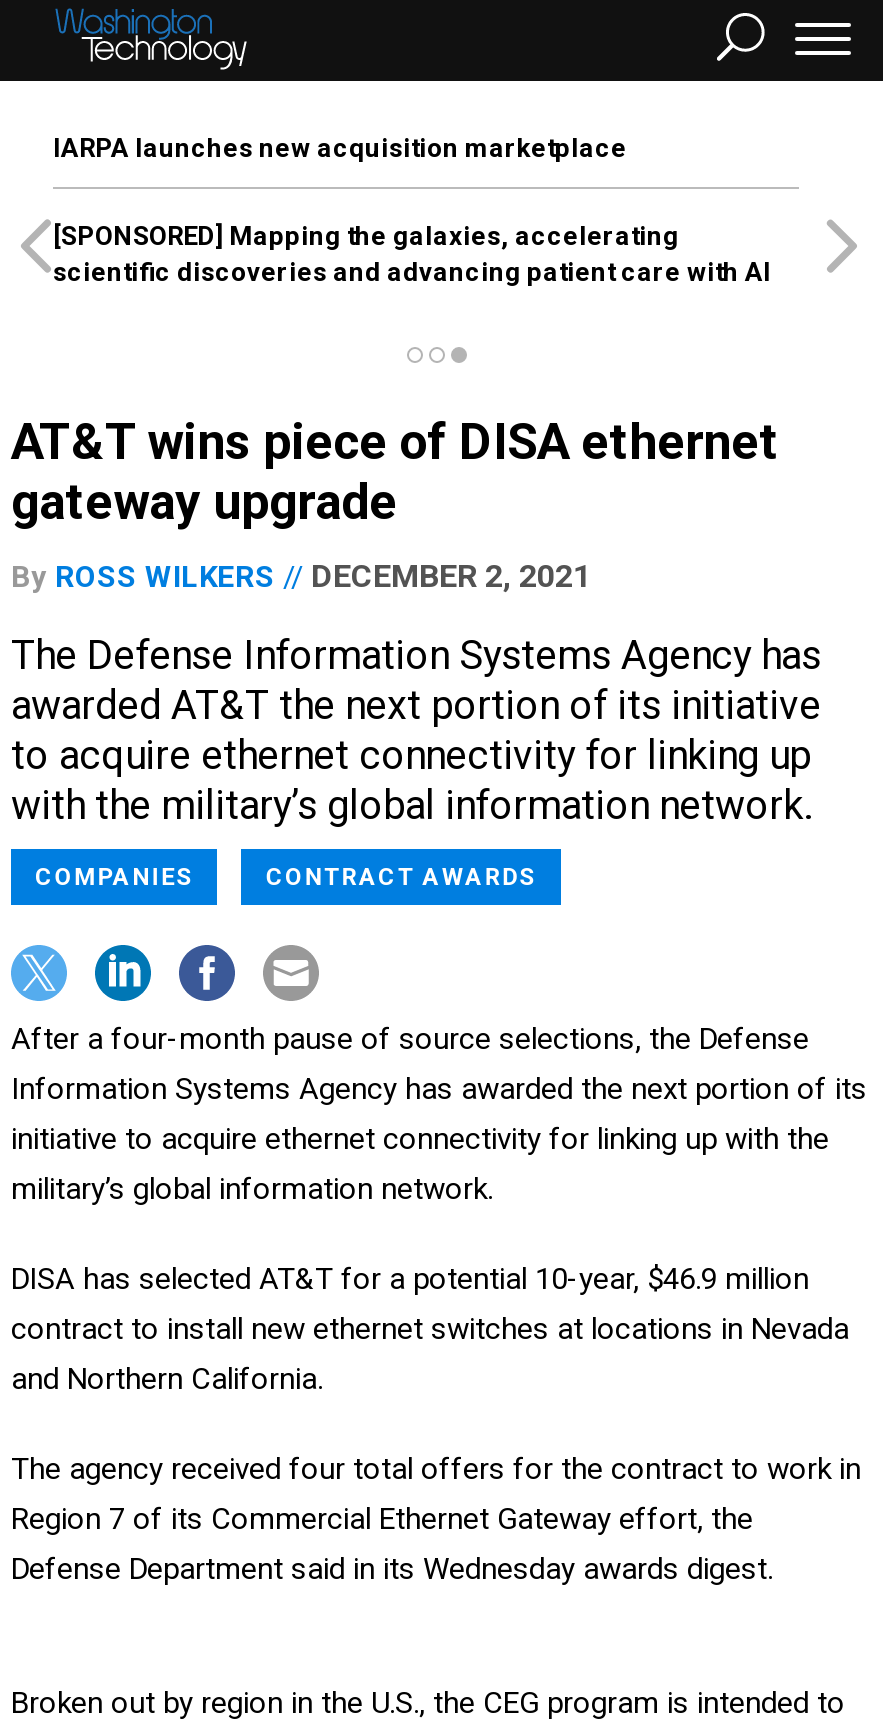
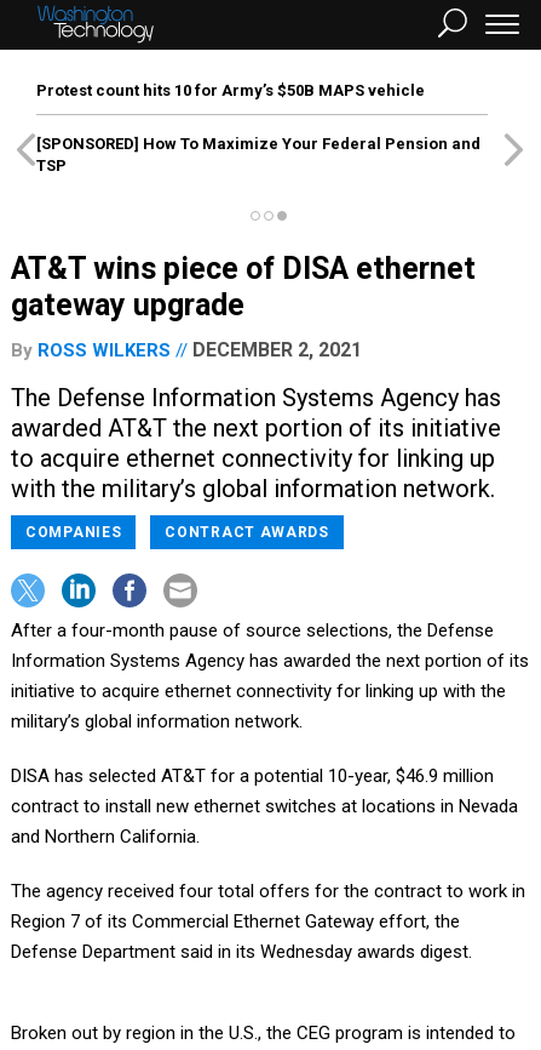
- IARPA launches new acquisition marketplace
+ Protest count hits 10 for Army’s $50B MAPS vehicle

- [SPONSORED] Mapping the galaxies, accelerating
- scientific discoveries and advancing patient care with AI
+ [SPONSORED] How To Maximize Your Federal Pension and
+ TSP
